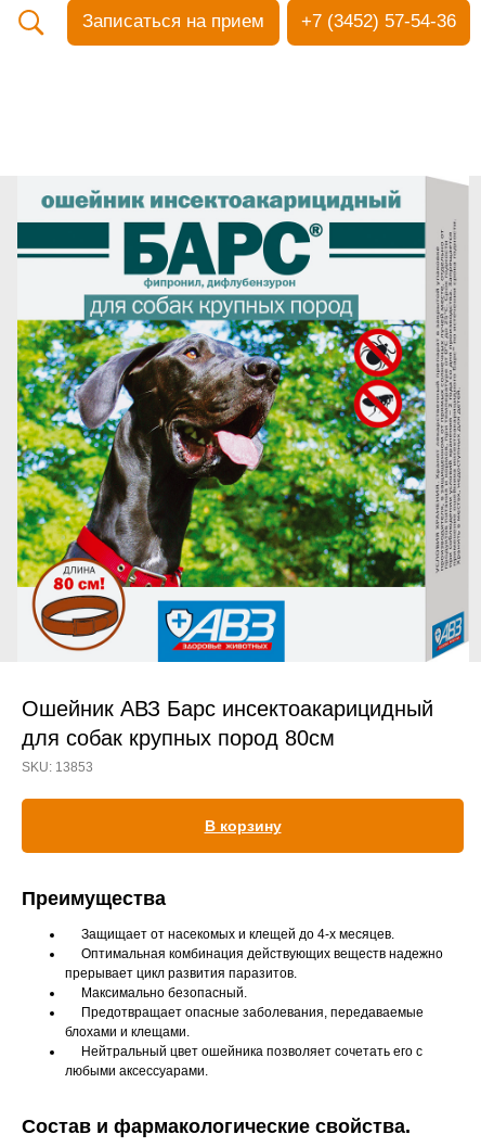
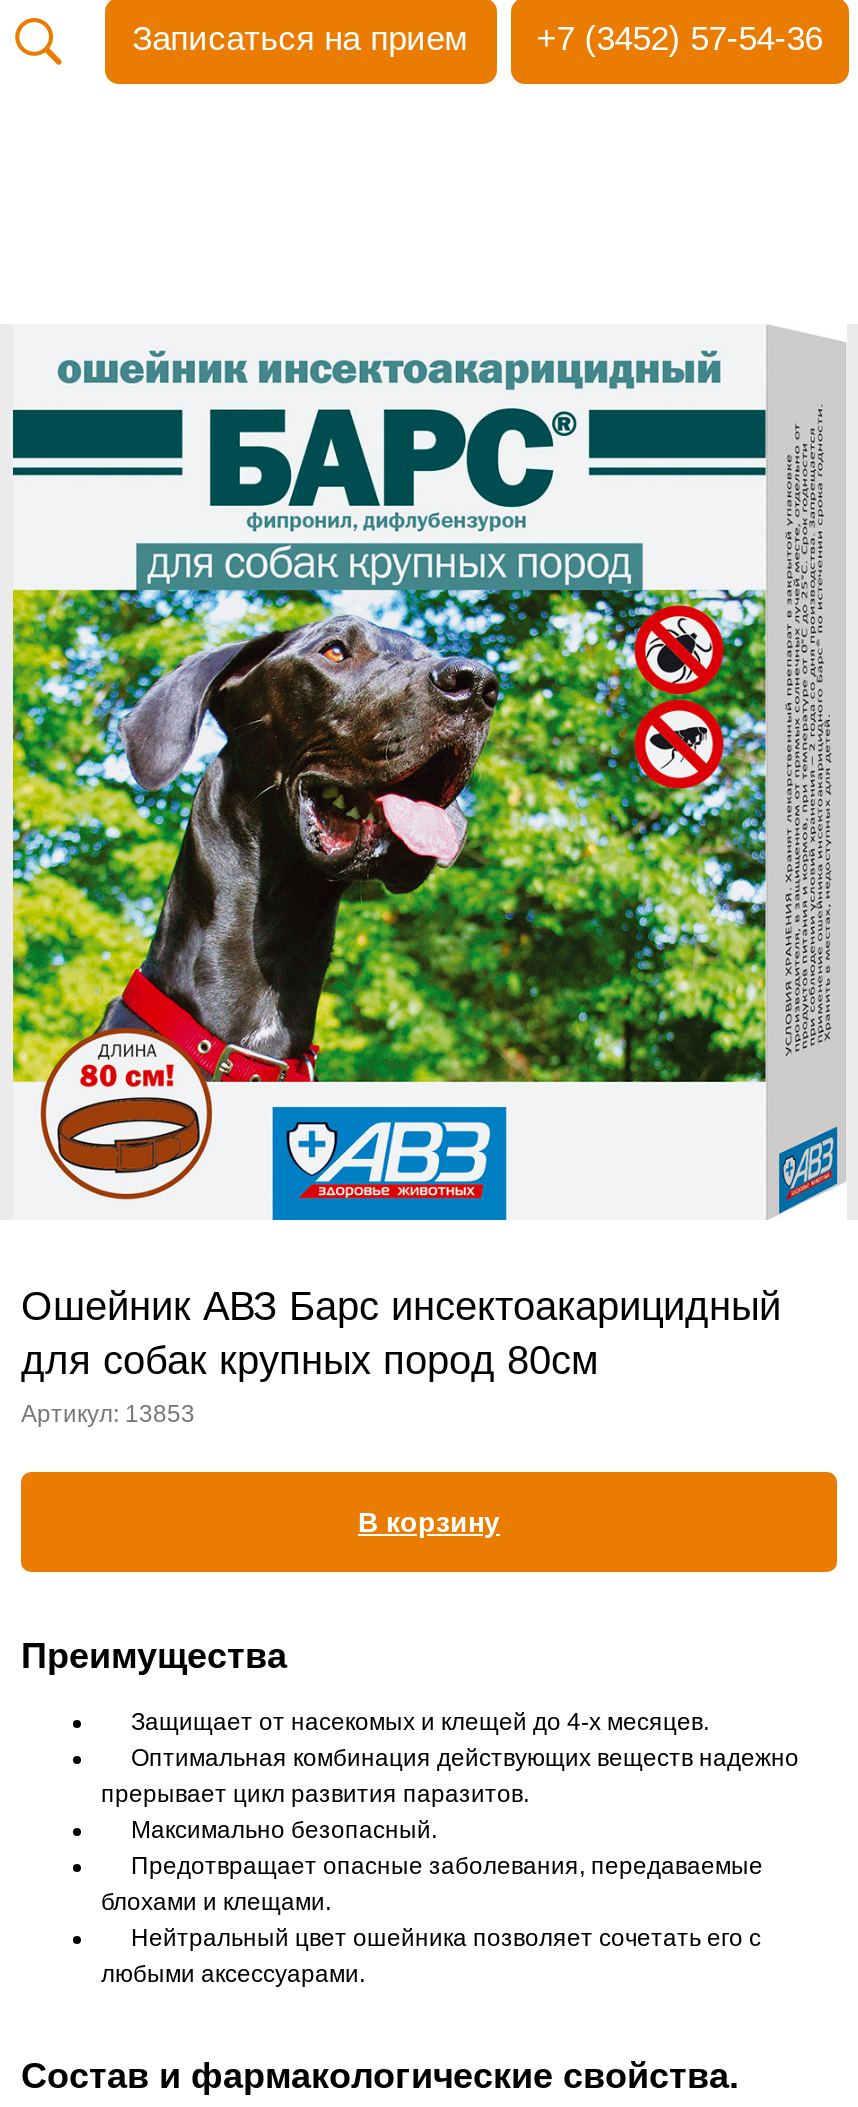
- SKU: 13853
+ Артикул: 13853
